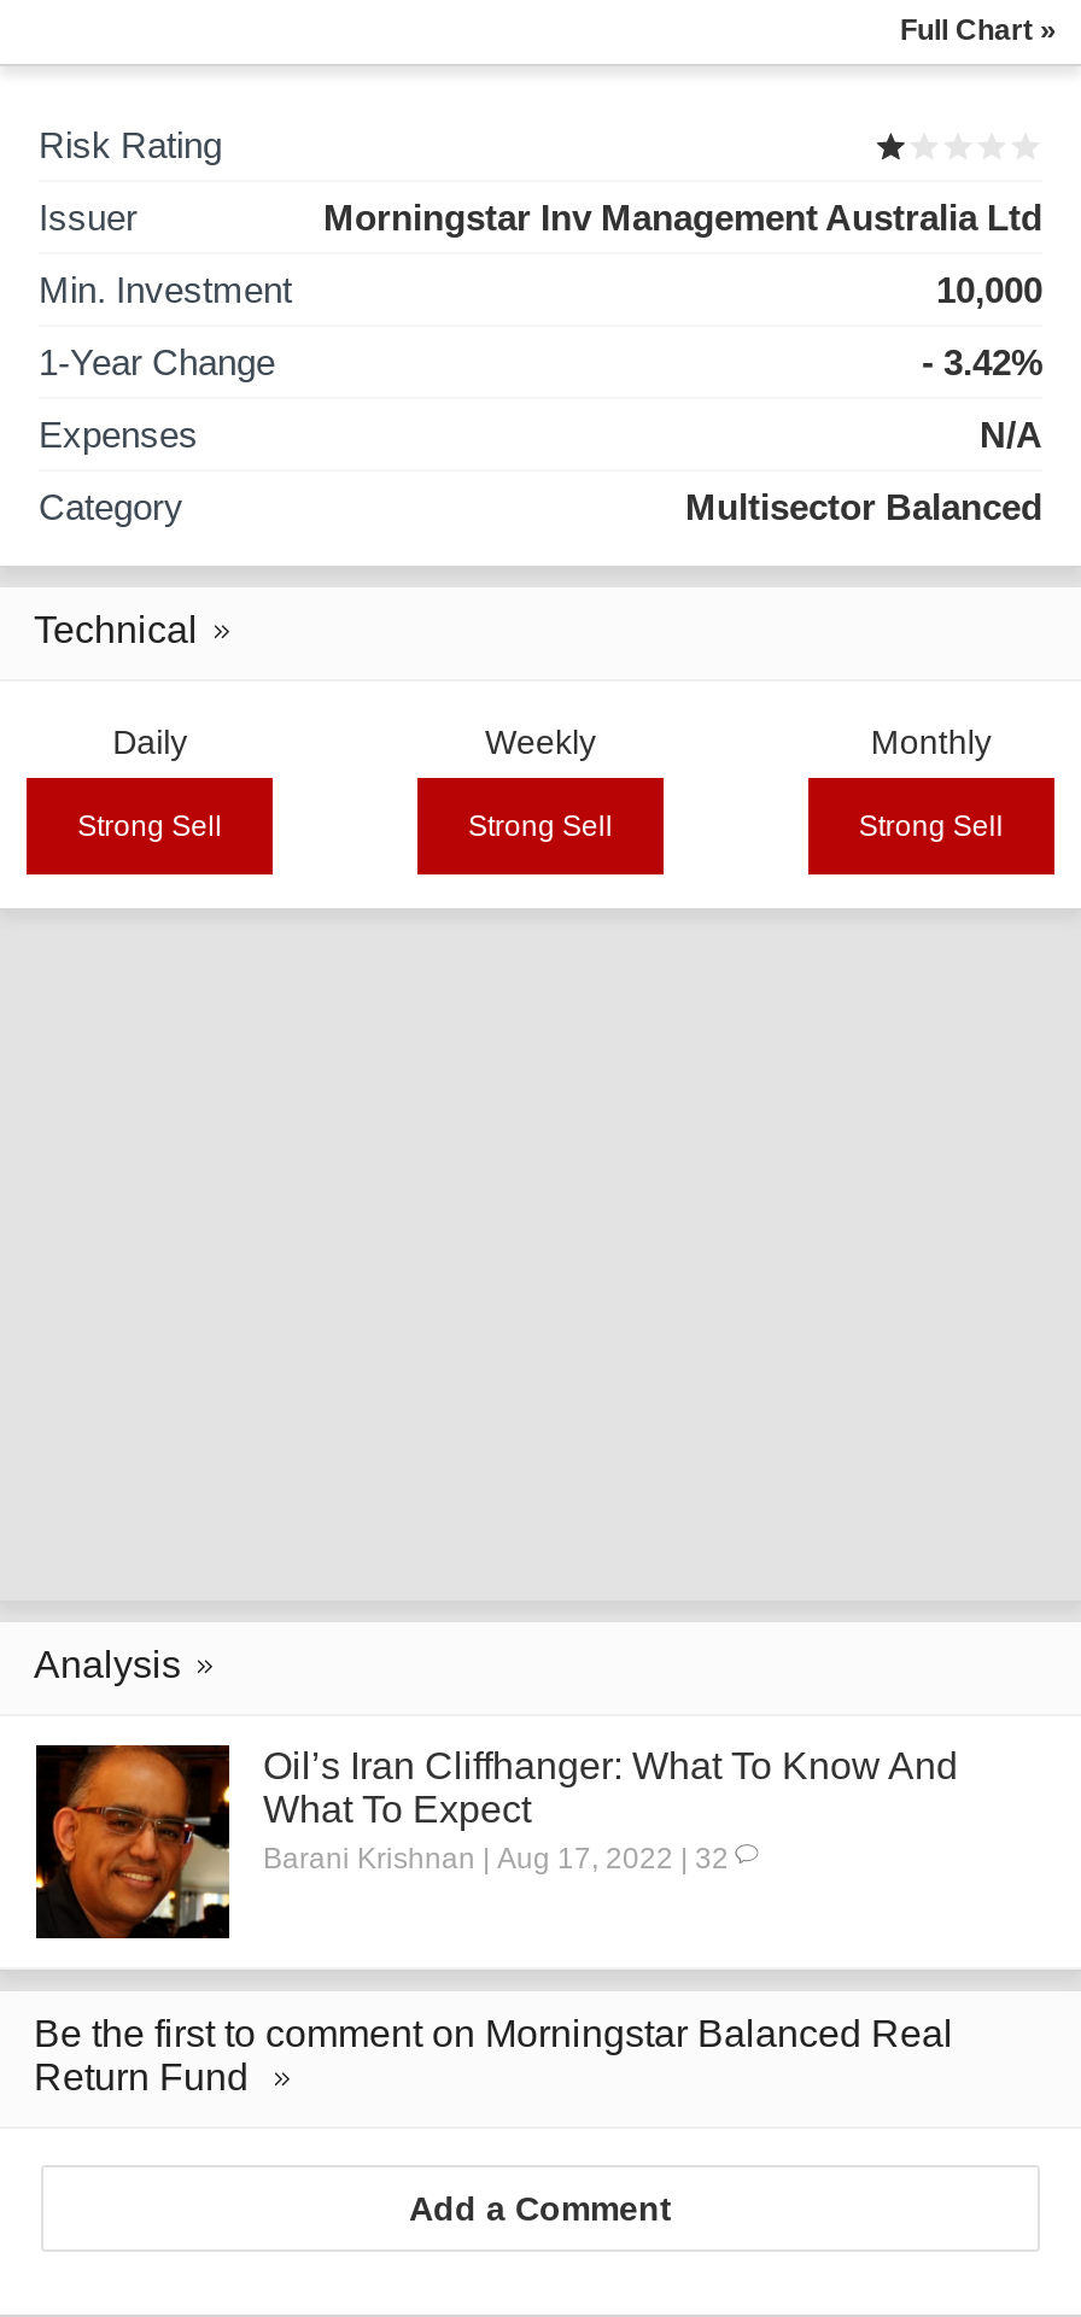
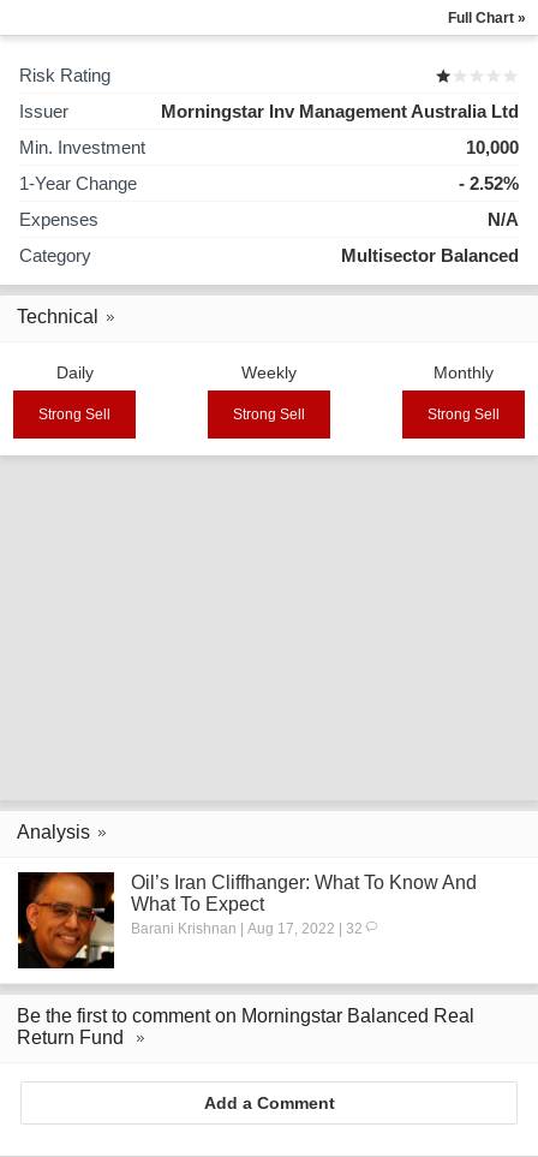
- - 3.42%
+ - 2.52%
